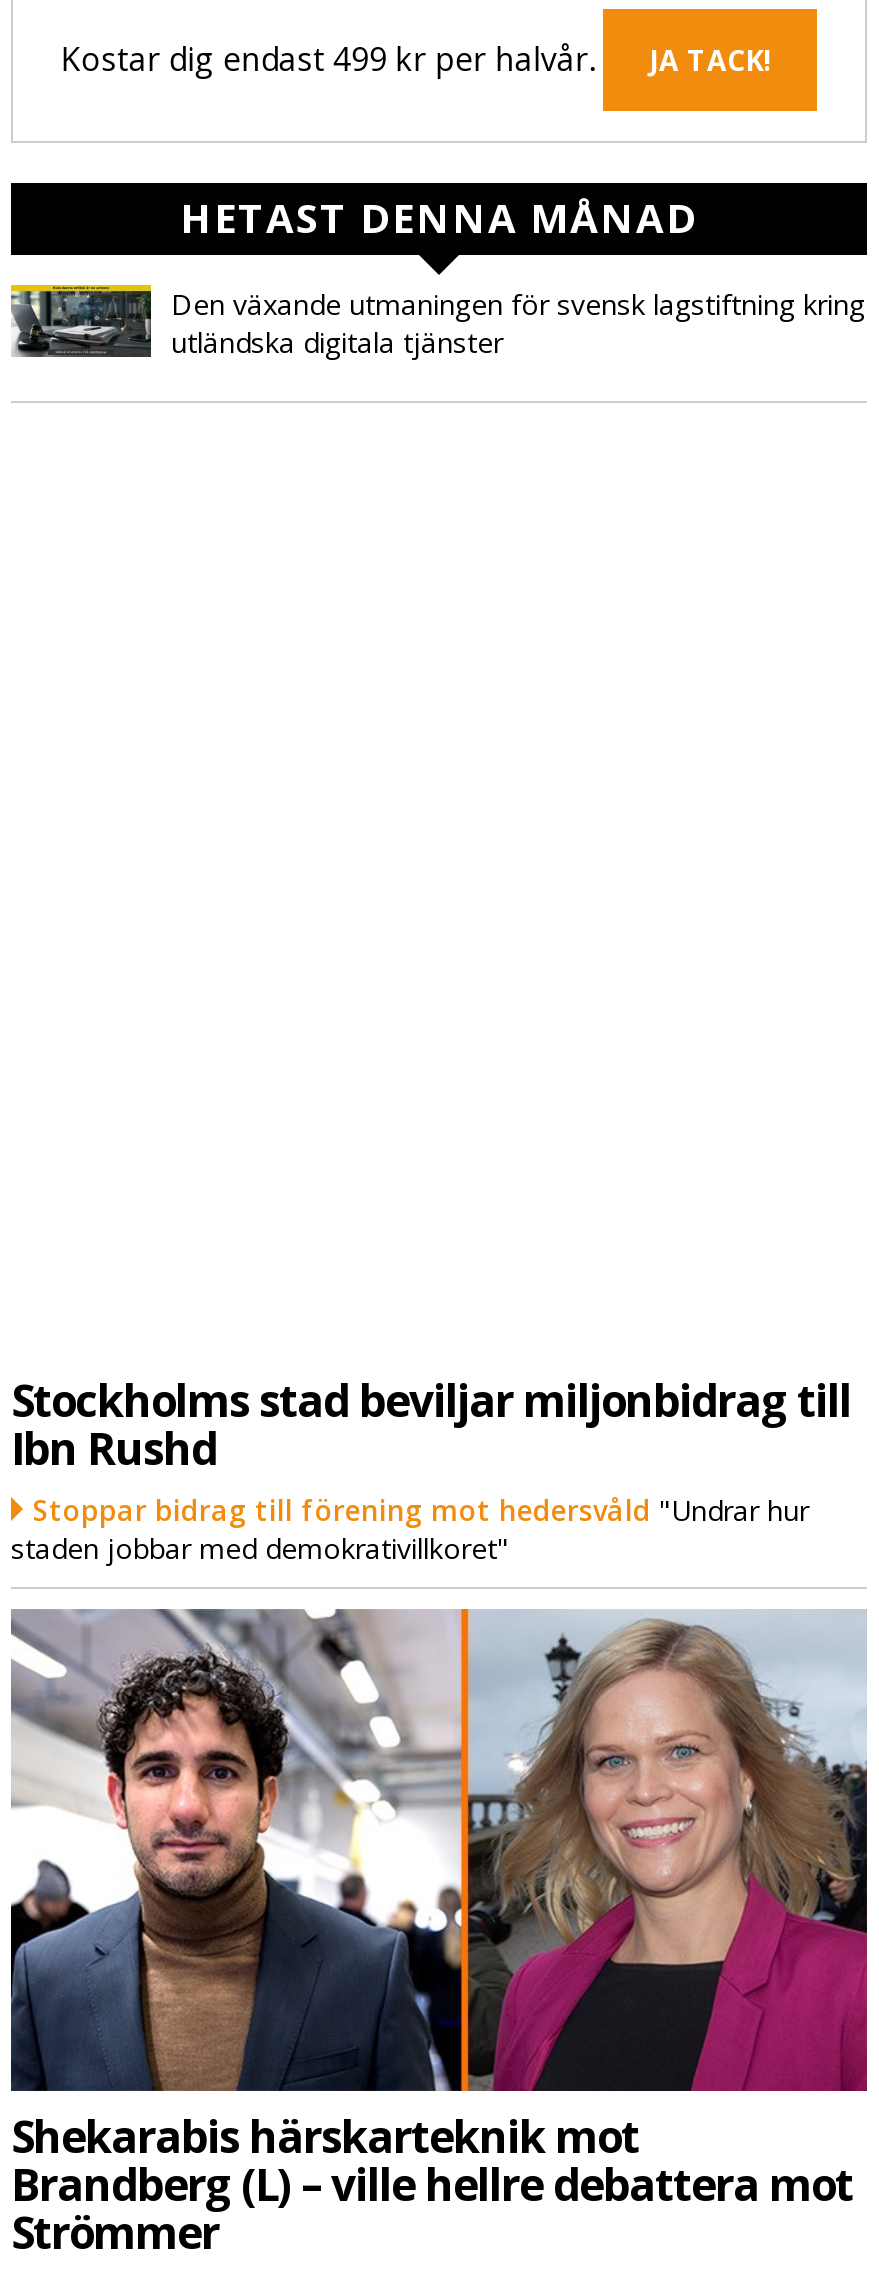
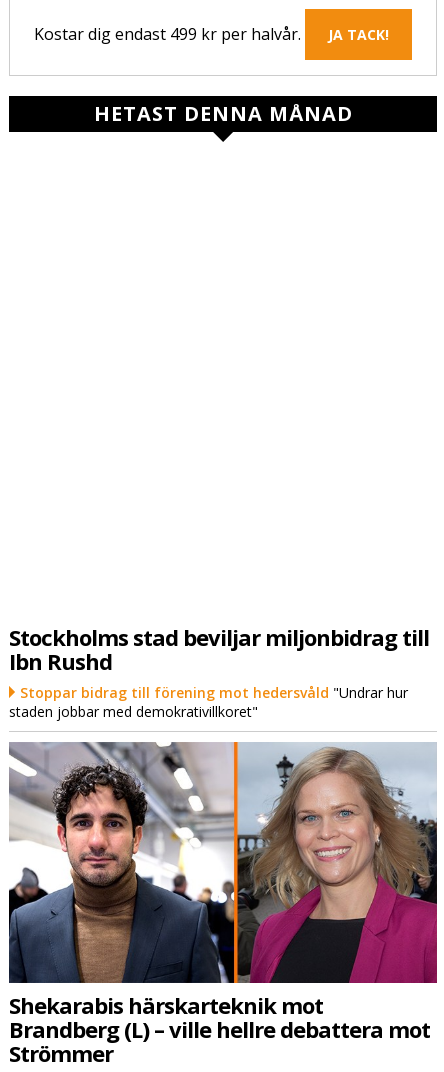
- [image]
- Den växande utmaningen för svensk lagstiftning kring
- utländska digitala tjänster
